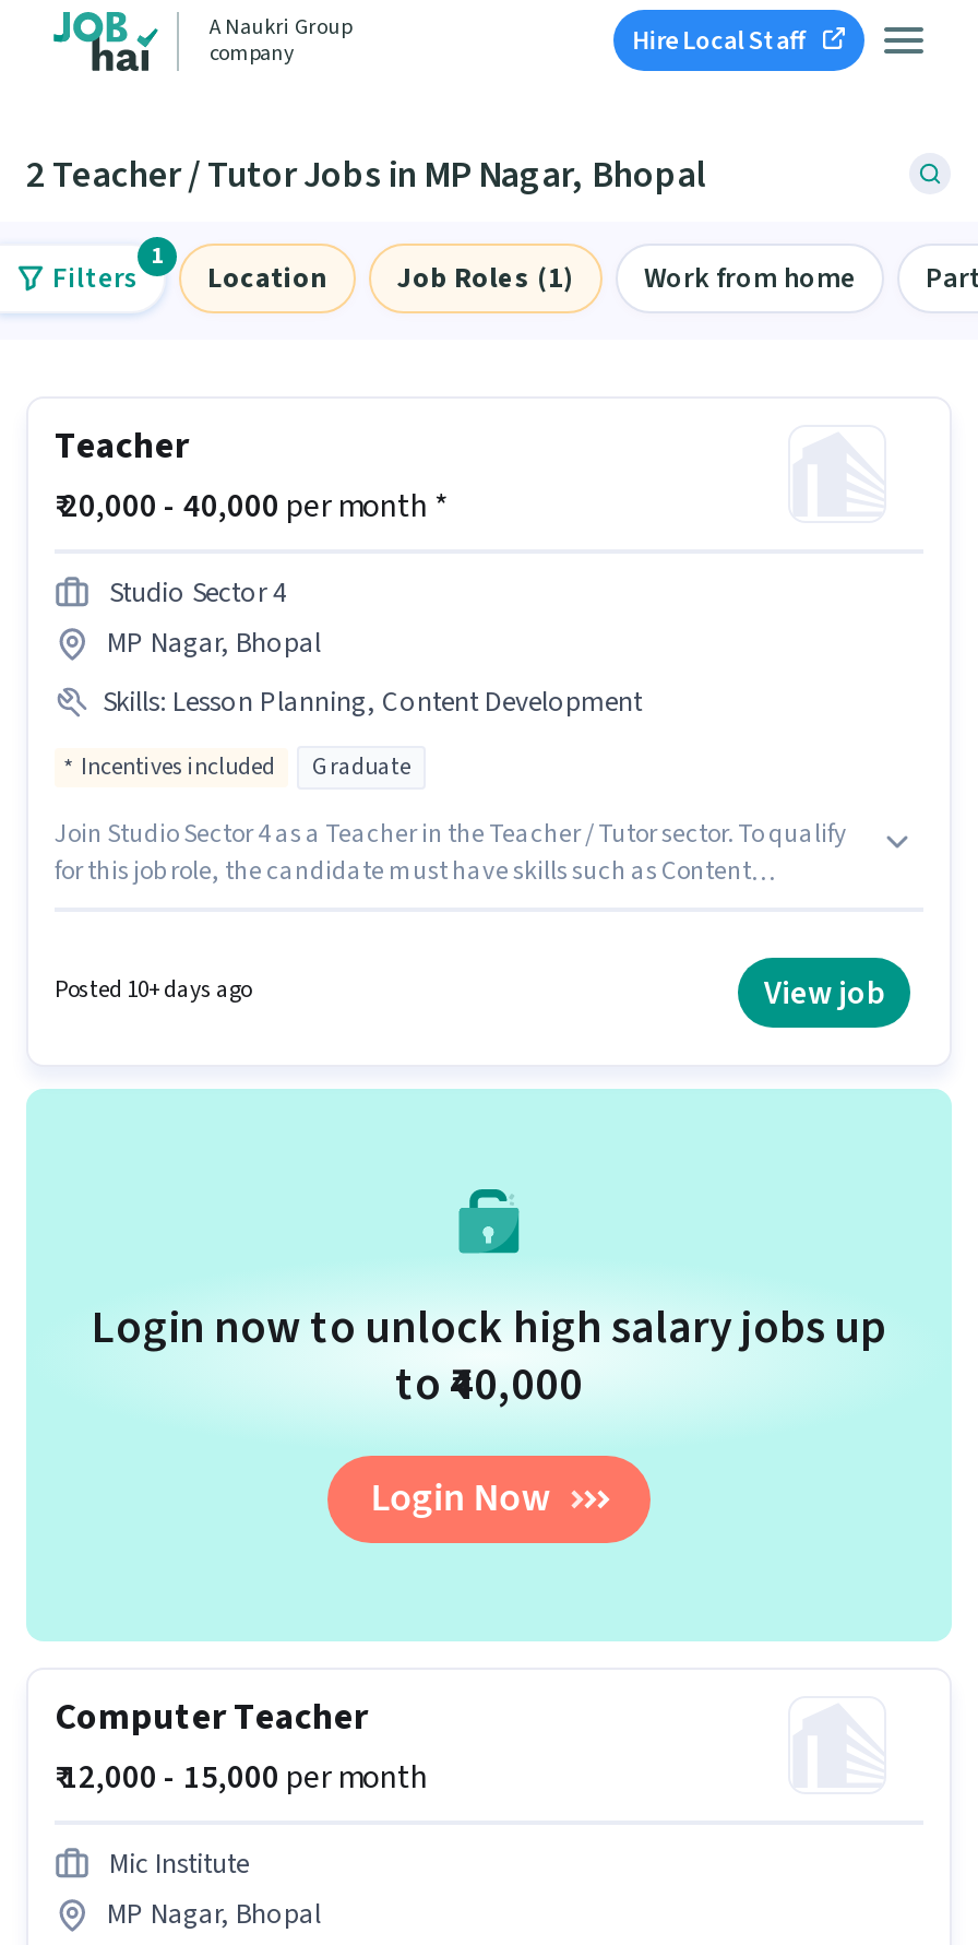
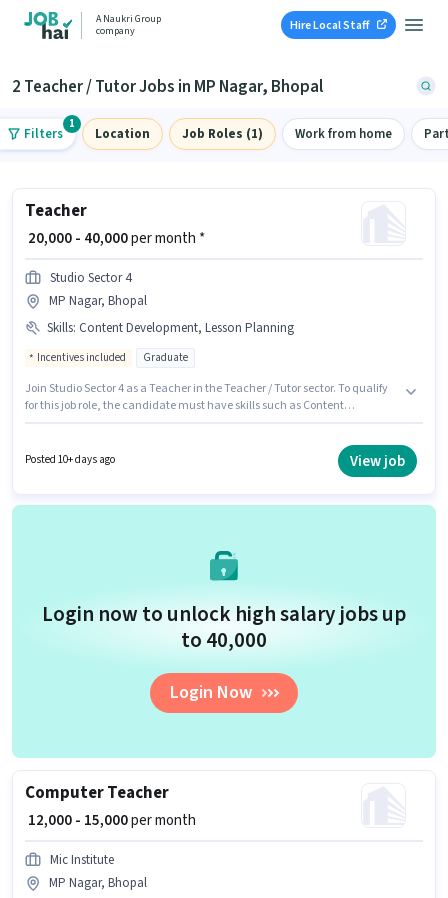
- Skills: Lesson Planning, Content Development
+ Skills: Content Development, Lesson Planning
